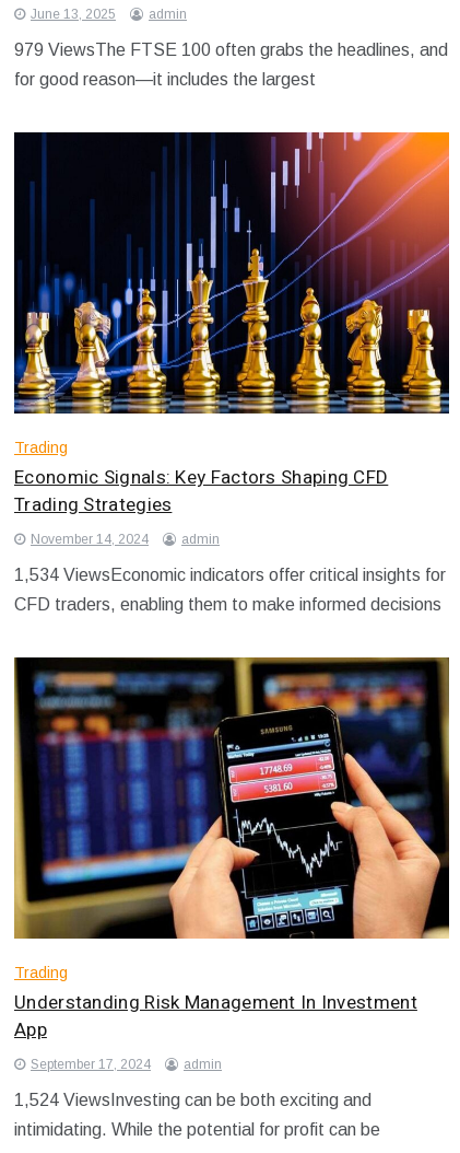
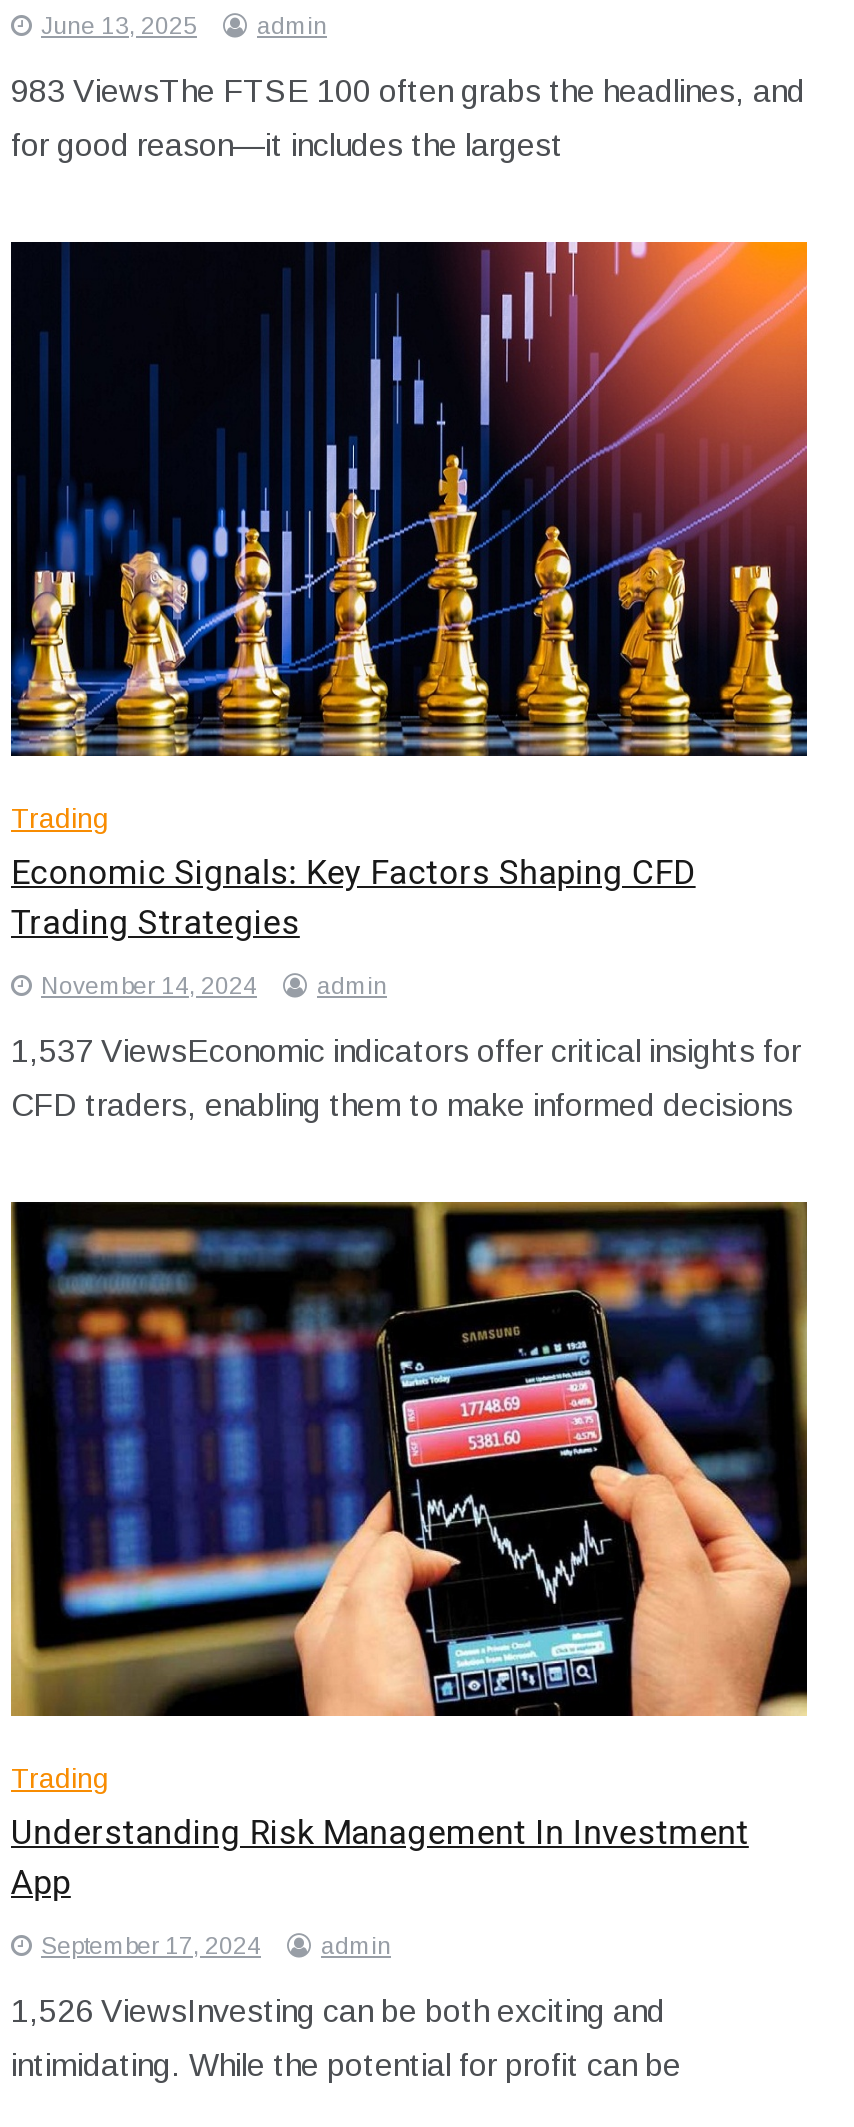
- 979 ViewsThe FTSE 100 often grabs the headlines, and
+ 983 ViewsThe FTSE 100 often grabs the headlines, and

- 1,534 ViewsEconomic indicators offer critical insights for
+ 1,537 ViewsEconomic indicators offer critical insights for

- 1,524 ViewsInvesting can be both exciting and
+ 1,526 ViewsInvesting can be both exciting and
